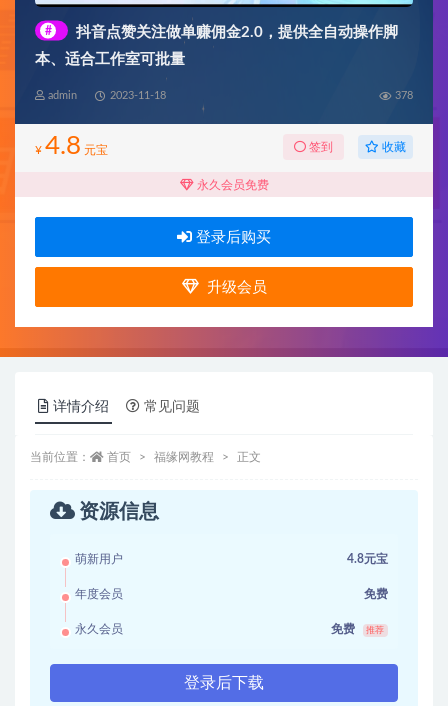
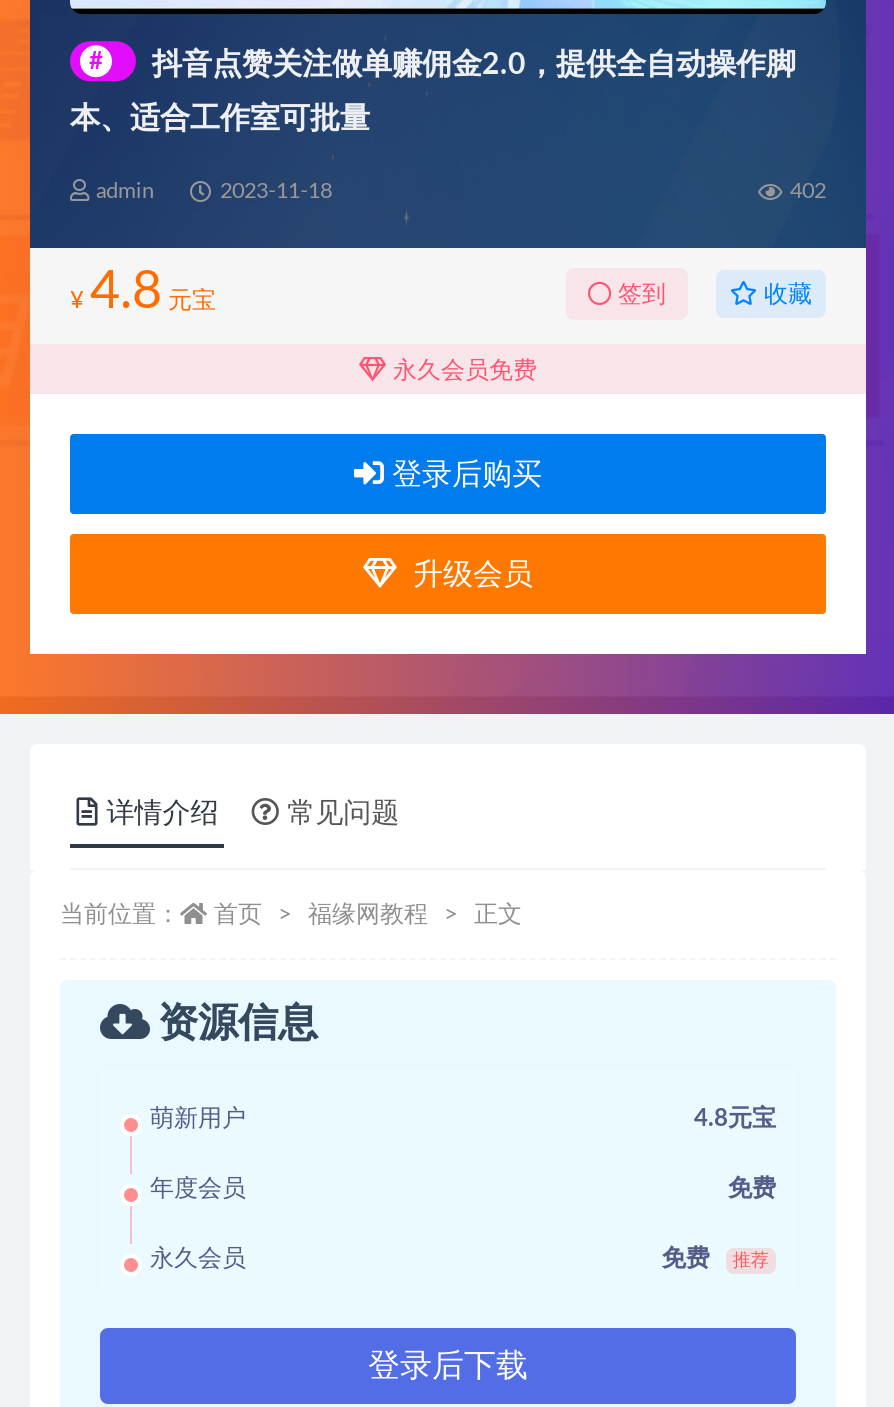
- 378
+ 402
